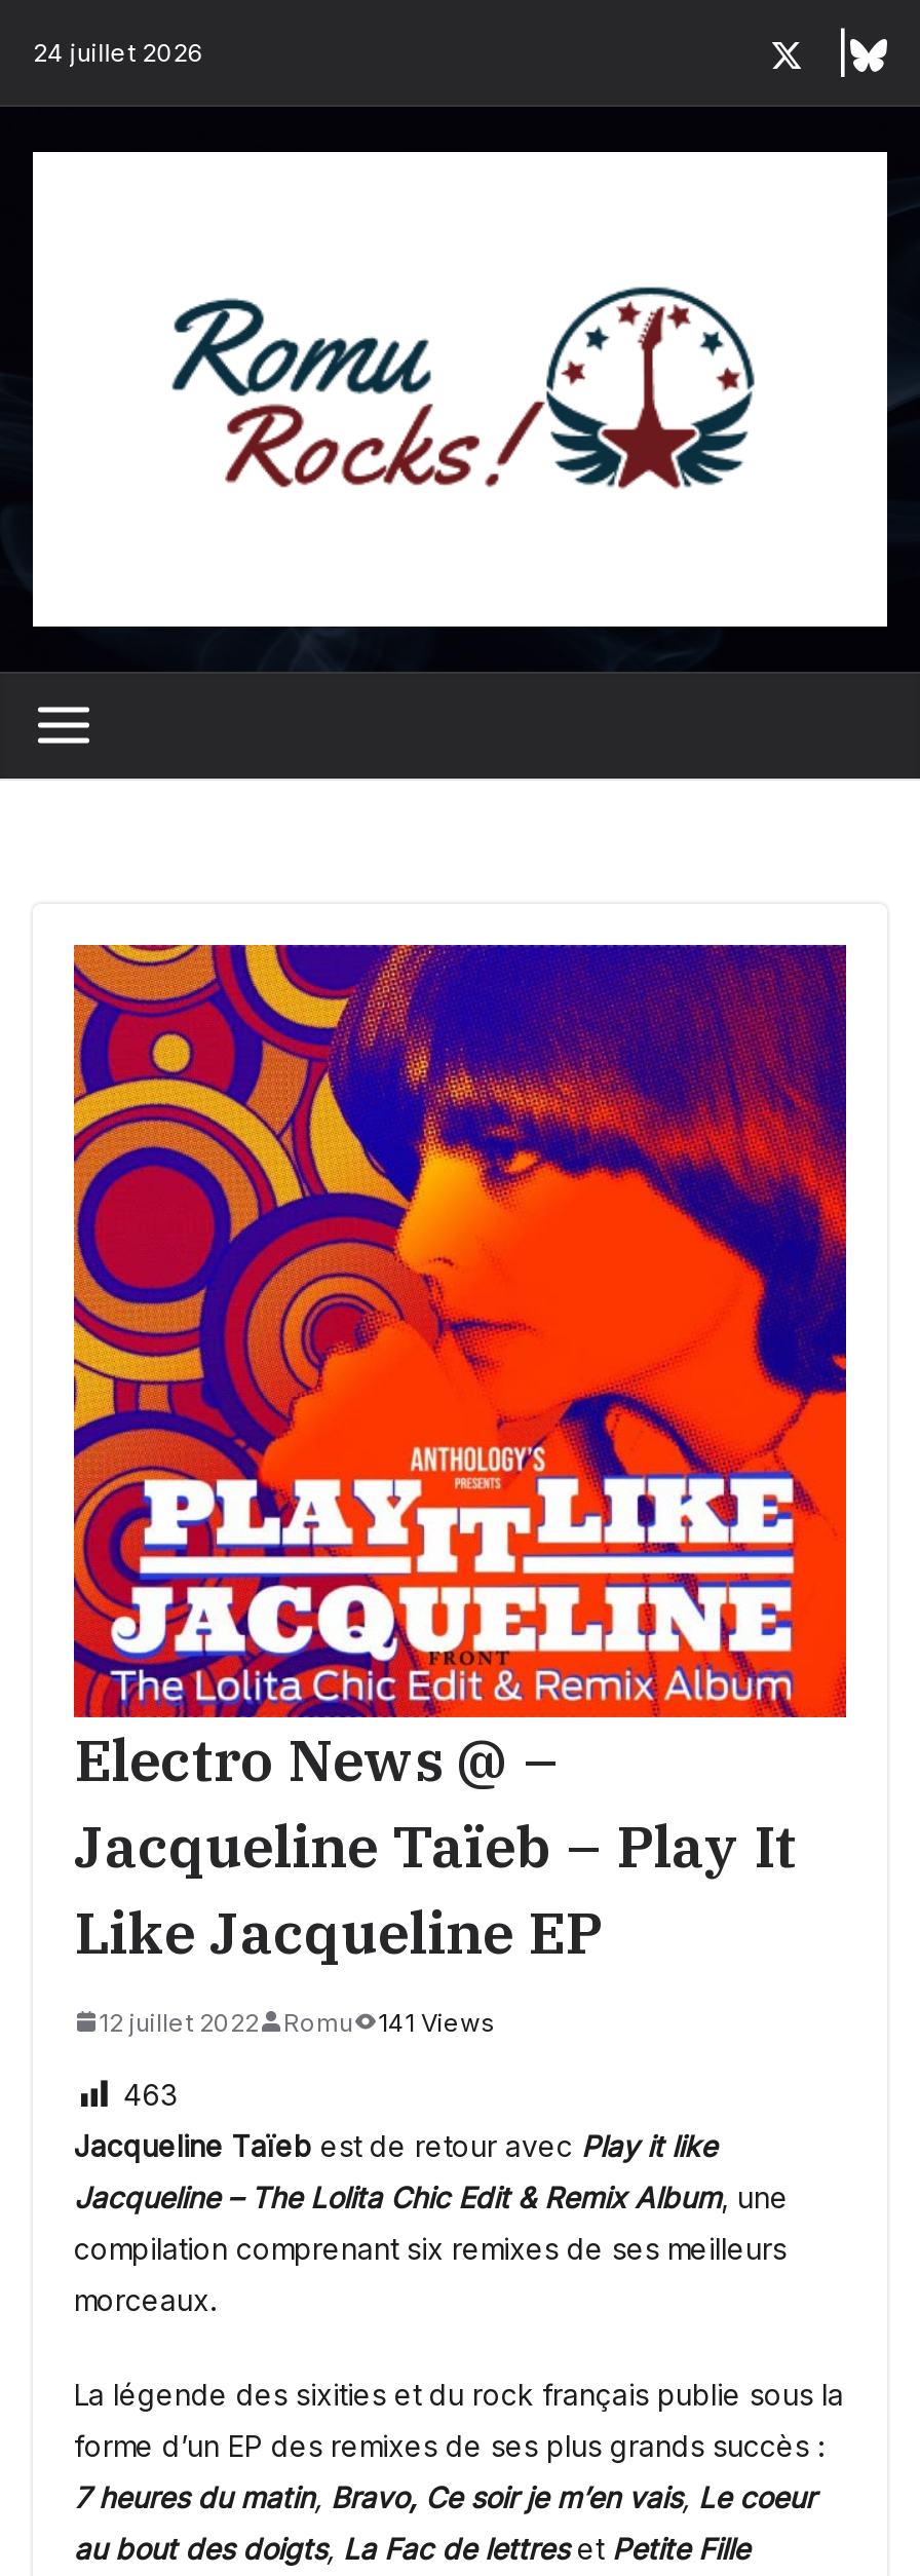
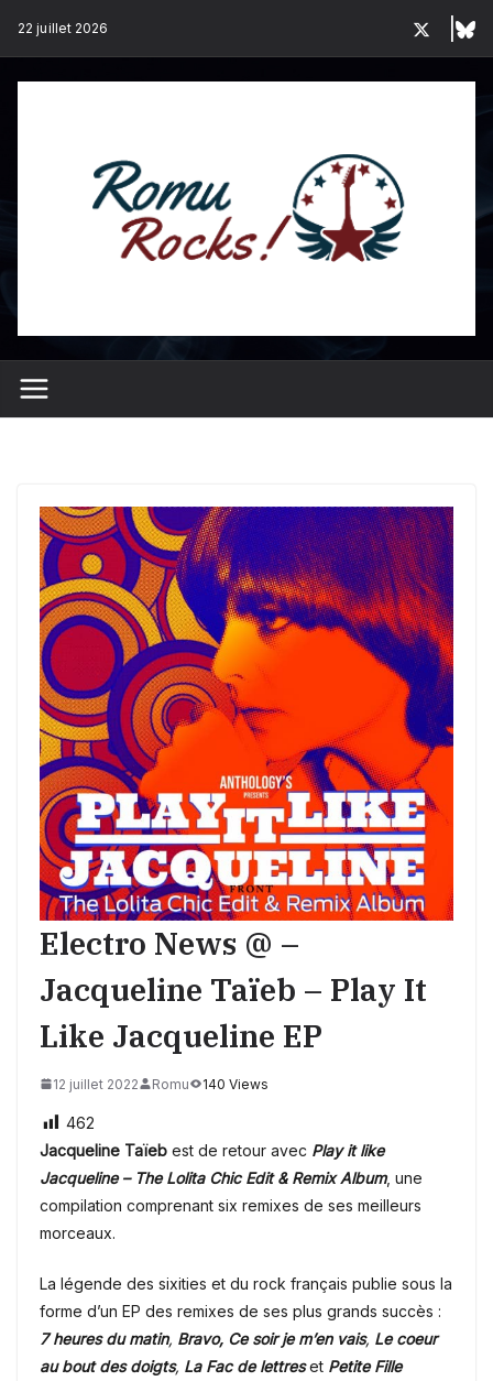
- 24 juillet 2026
+ 22 juillet 2026

- 12 juillet 2022 Romu 141 Views
+ 12 juillet 2022 Romu 140 Views

- 463
+ 462
